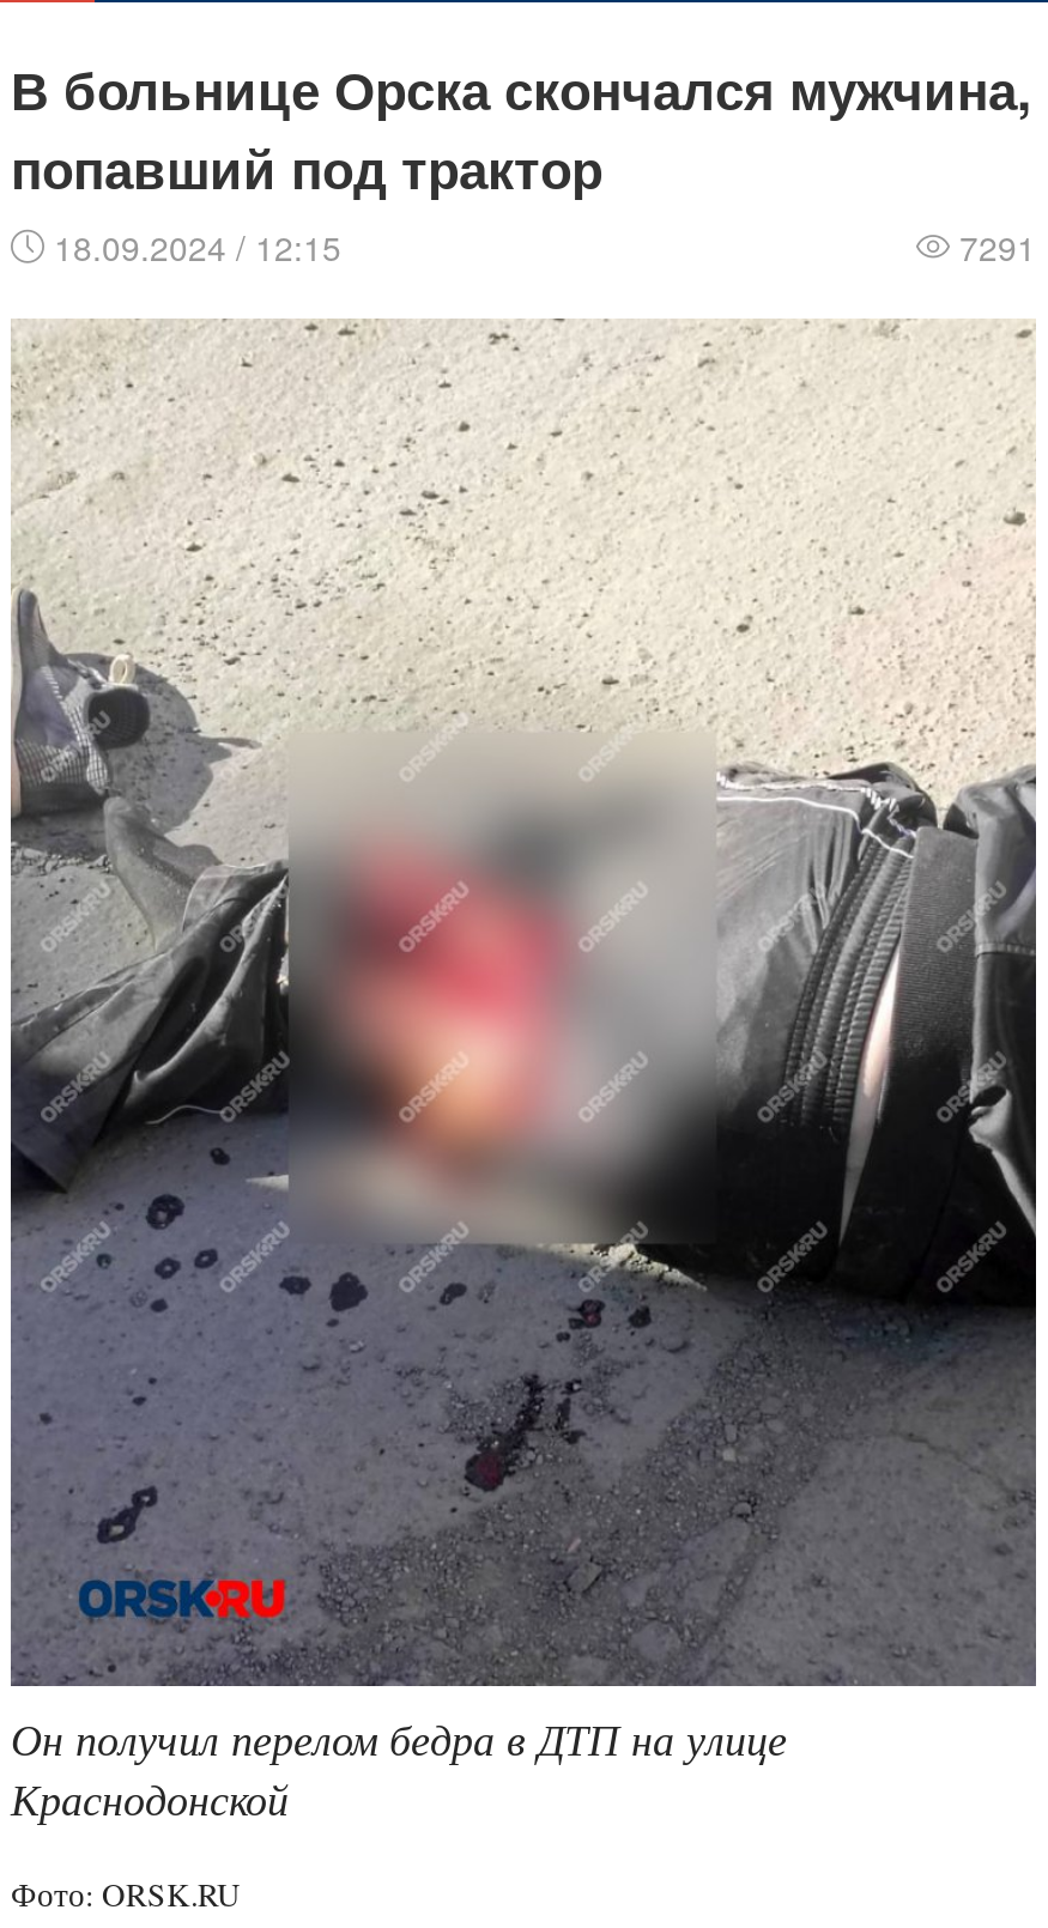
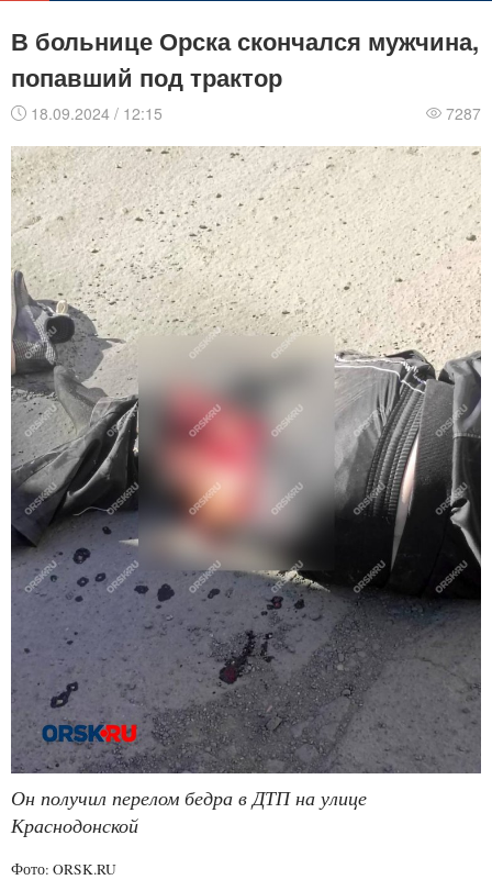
- 7291
+ 7287
